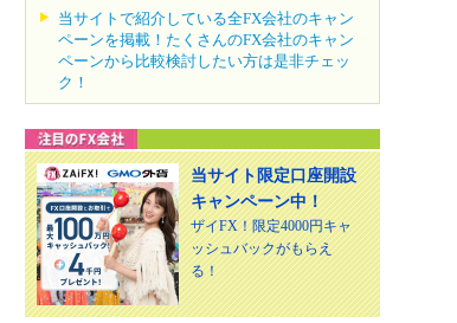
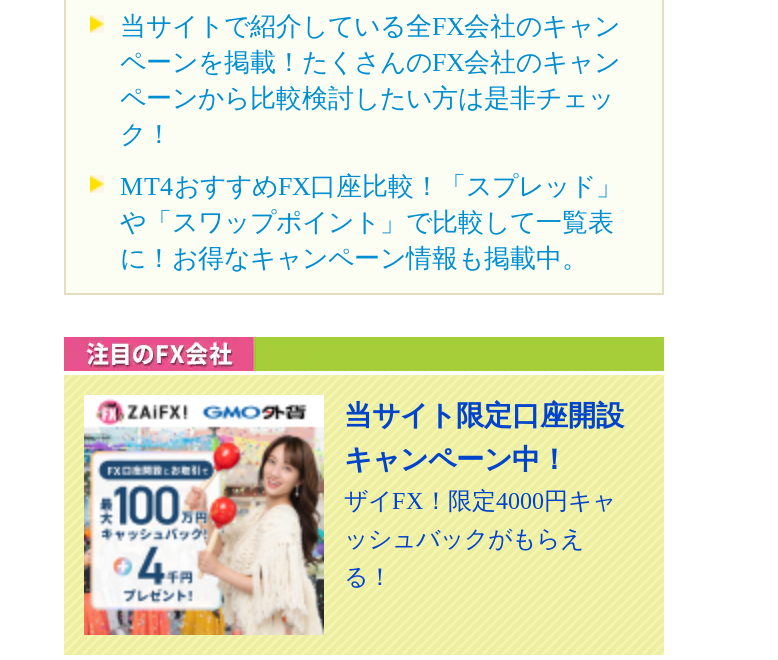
+ MT4おすすめFX口座比較！「スプレッド」
+ や「スワップポイント」で比較して一覧表
+ に！お得なキャンペーン情報も掲載中。
